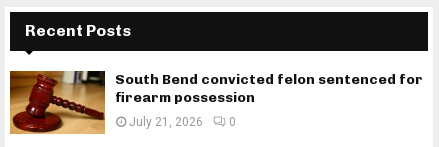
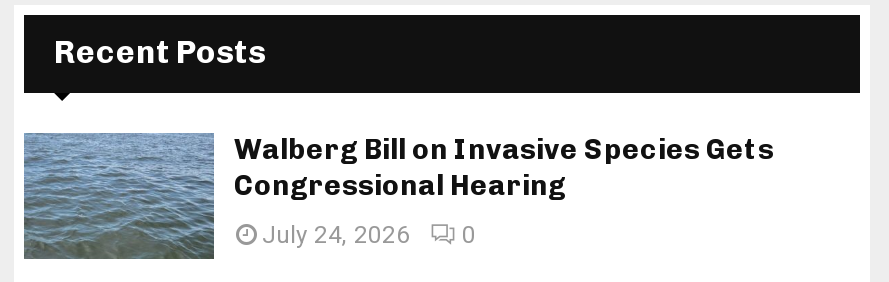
- [image]
- South Bend convicted felon sentenced for
- firearm possession
+ [image]
+ Walberg Bill on Invasive Species Gets
+ Congressional Hearing

- July 21, 2026 0
+ July 24, 2026 0
